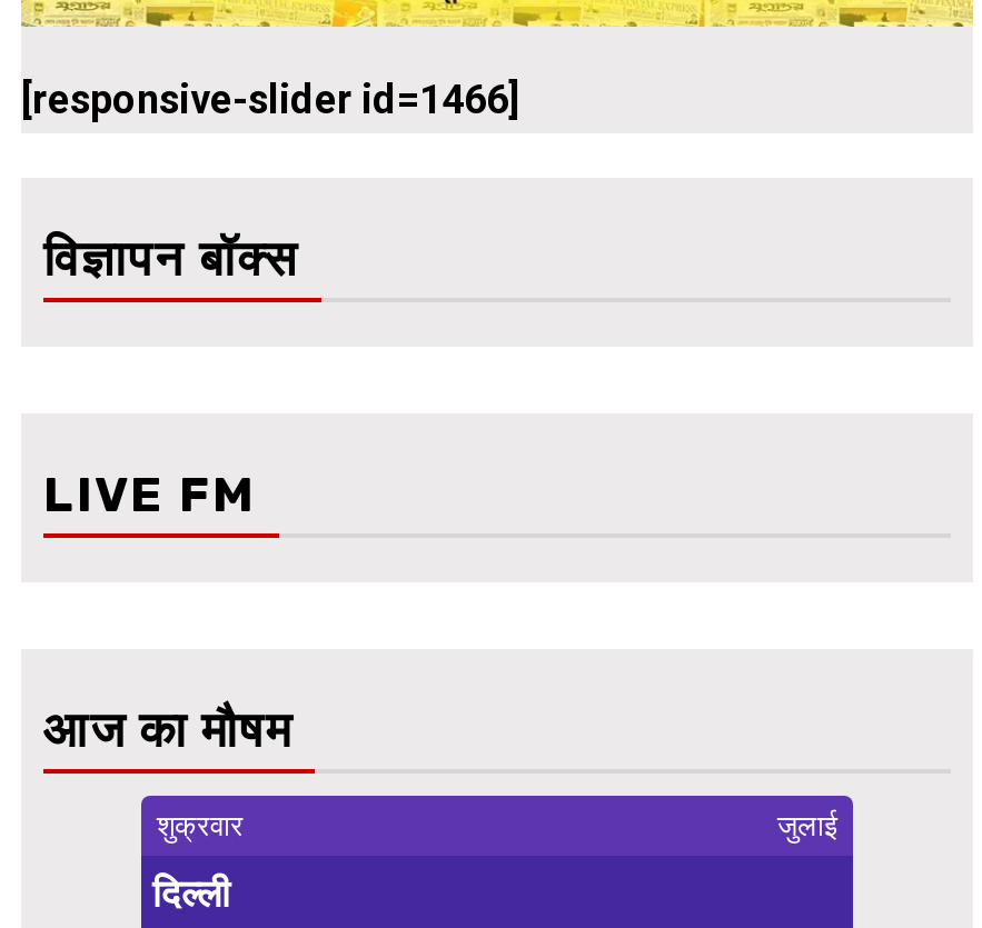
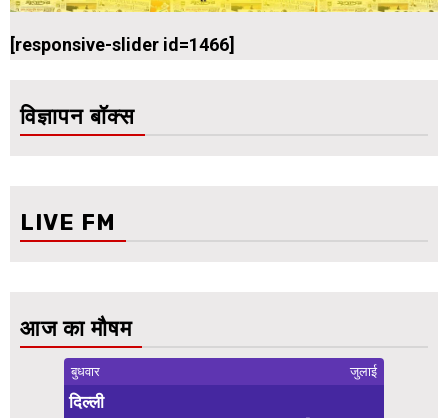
- शुक्रवार
+ बुधवार
